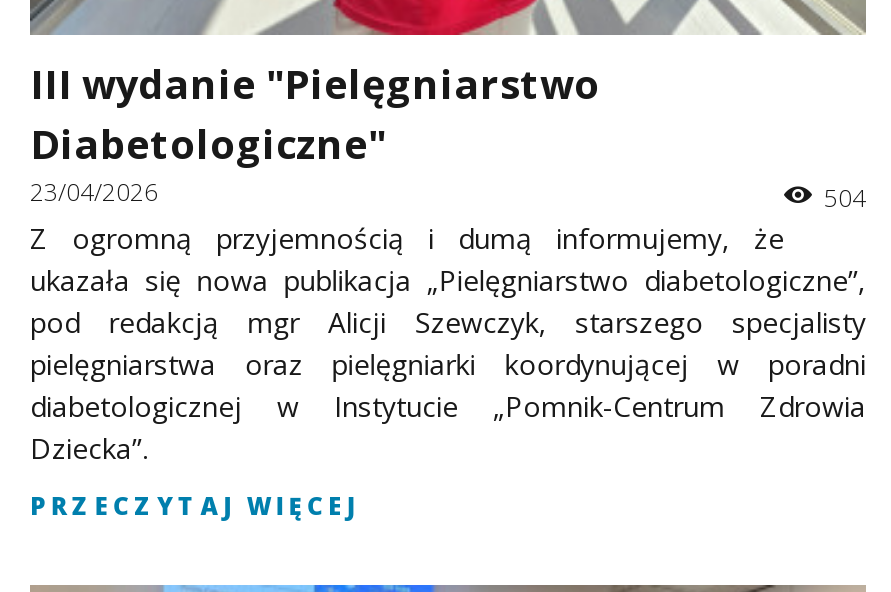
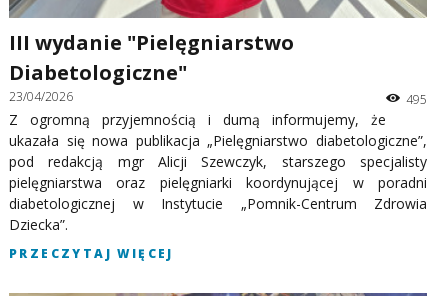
- 504
+ 495
